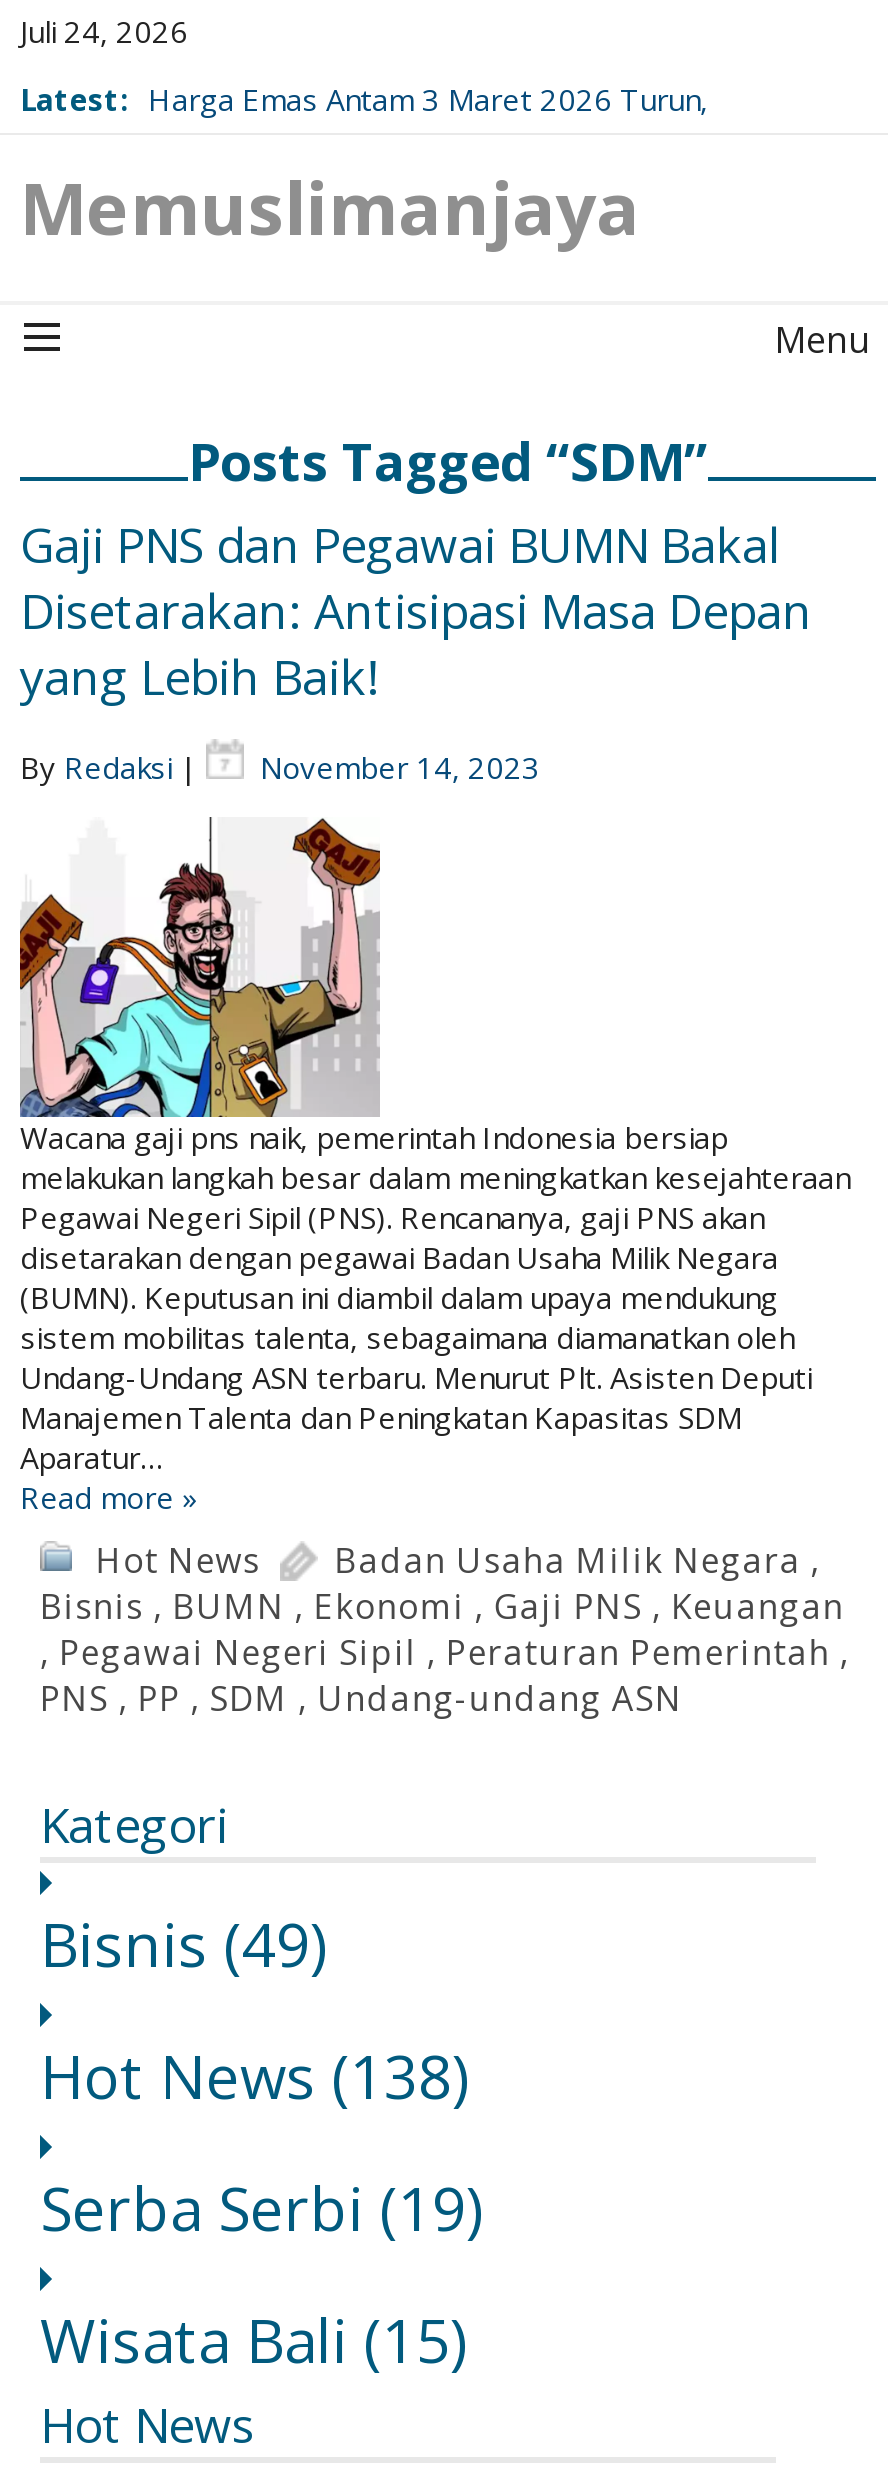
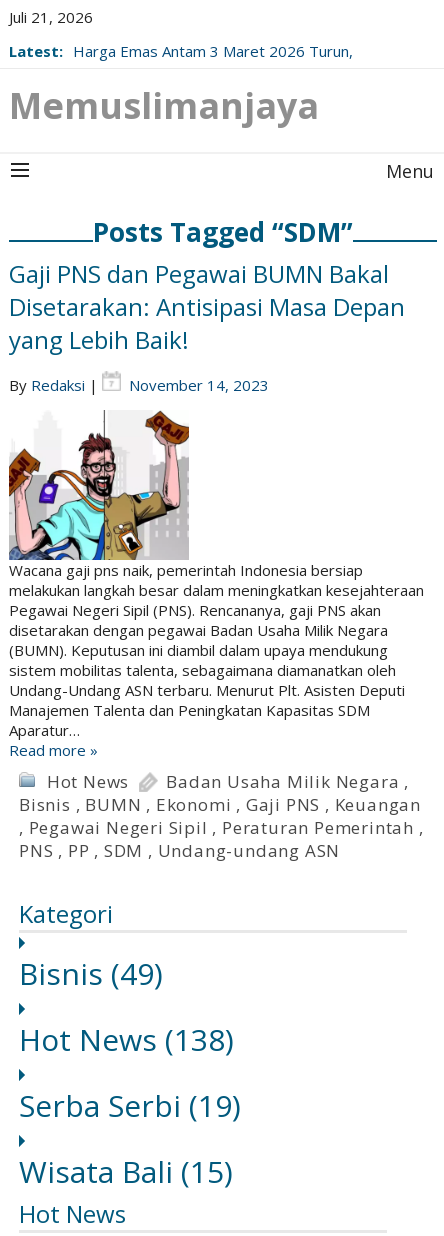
- Juli 24, 2026
+ Juli 21, 2026
